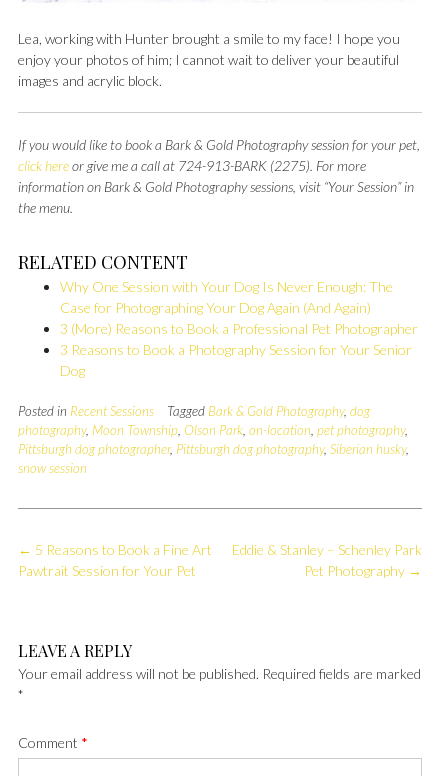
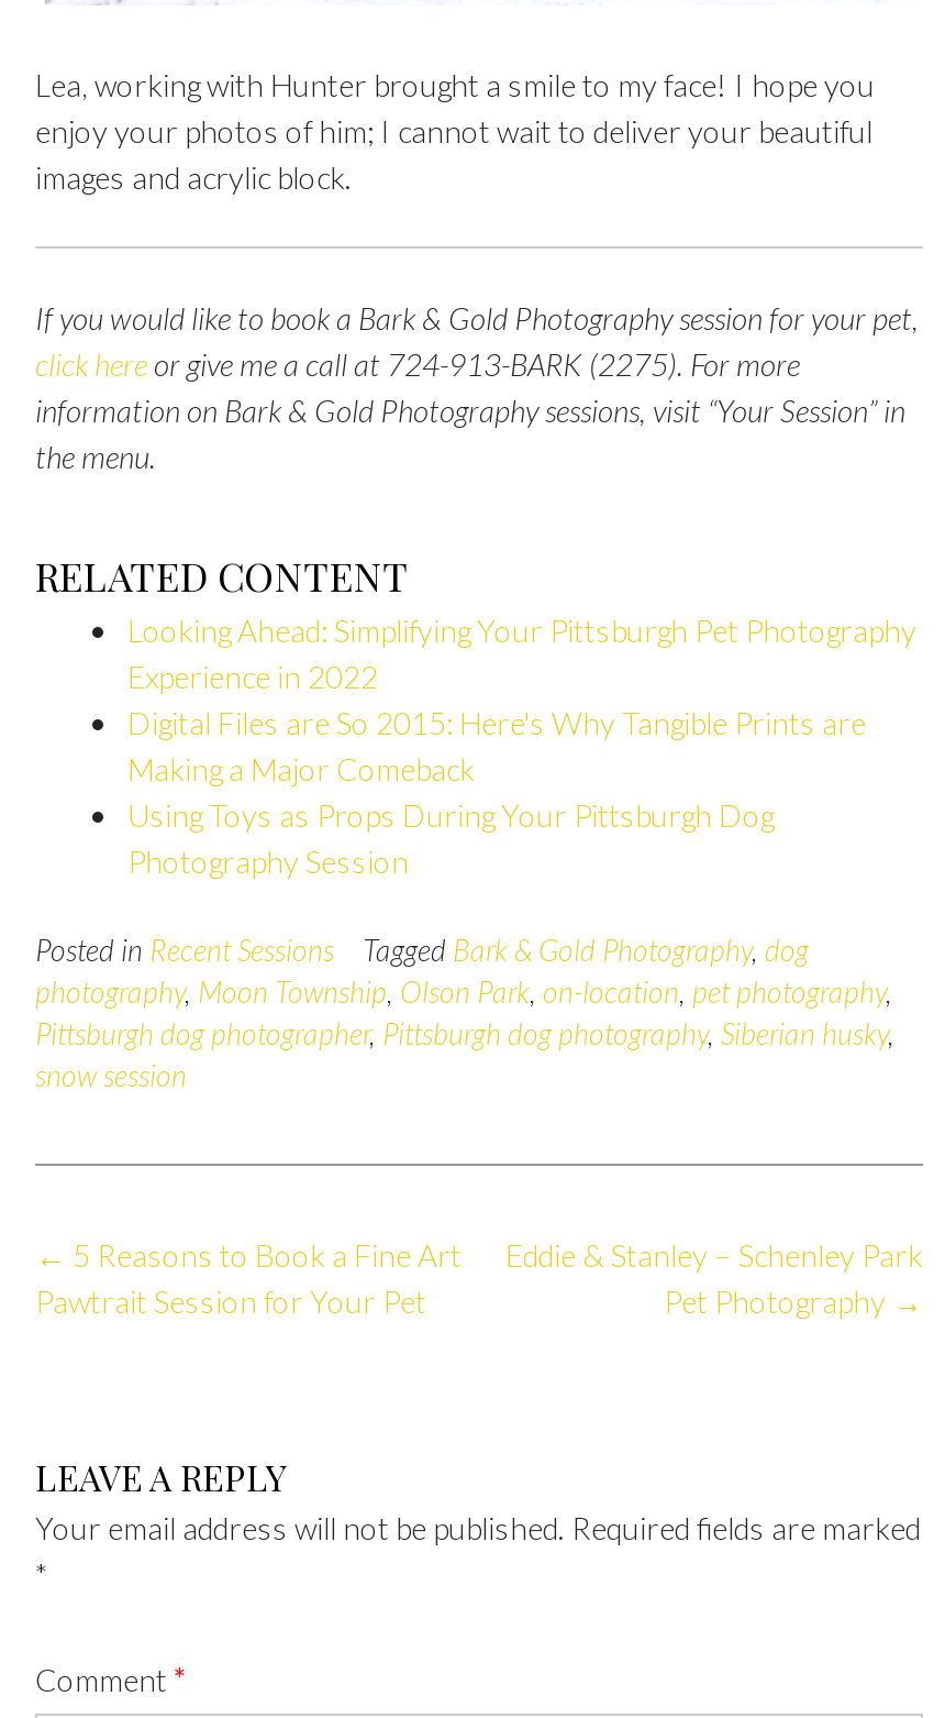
- Why One Session with Your Dog Is Never Enough: The
- Case for Photographing Your Dog Again (And Again)
- 3 (More) Reasons to Book a Professional Pet Photographer
- 3 Reasons to Book a Photography Session for Your Senior
- Dog
+ Looking Ahead: Simplifying Your Pittsburgh Pet Photography
+ Experience in 2022
+ Digital Files are So 2015: Here's Why Tangible Prints are
+ Making a Major Comeback
+ Using Toys as Props During Your Pittsburgh Dog
+ Photography Session
